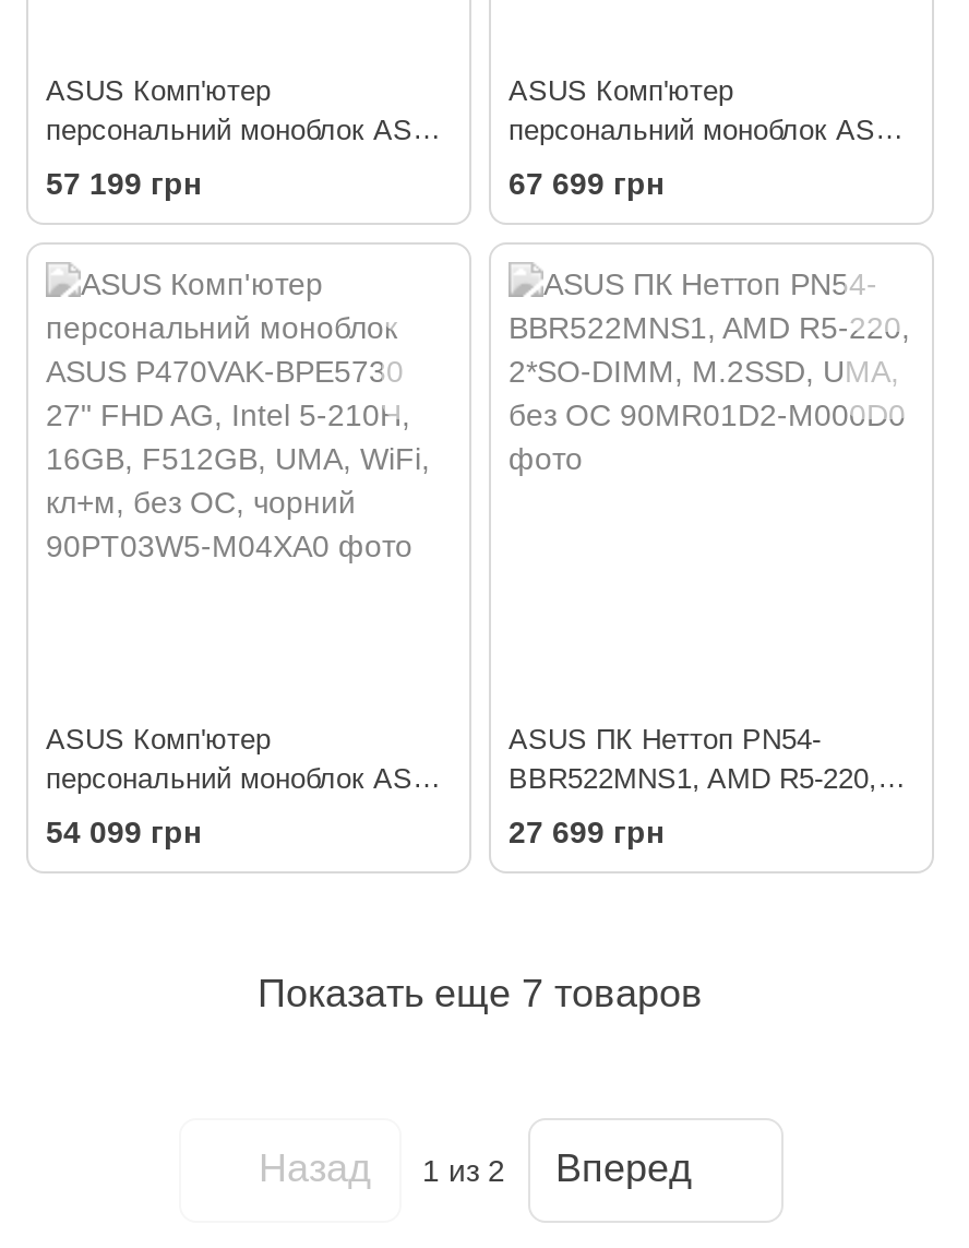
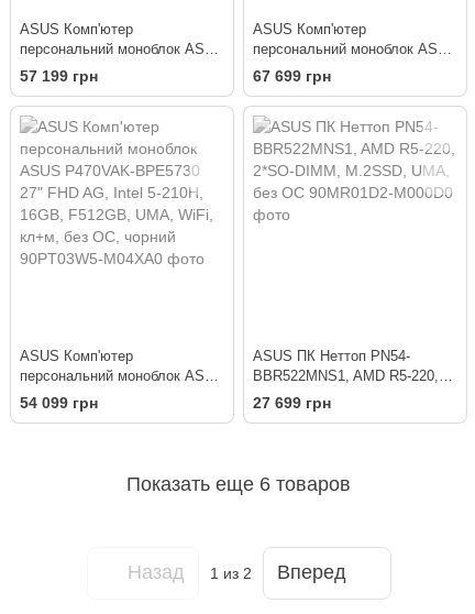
- Показать еще 7 товаров
+ Показать еще 6 товаров
